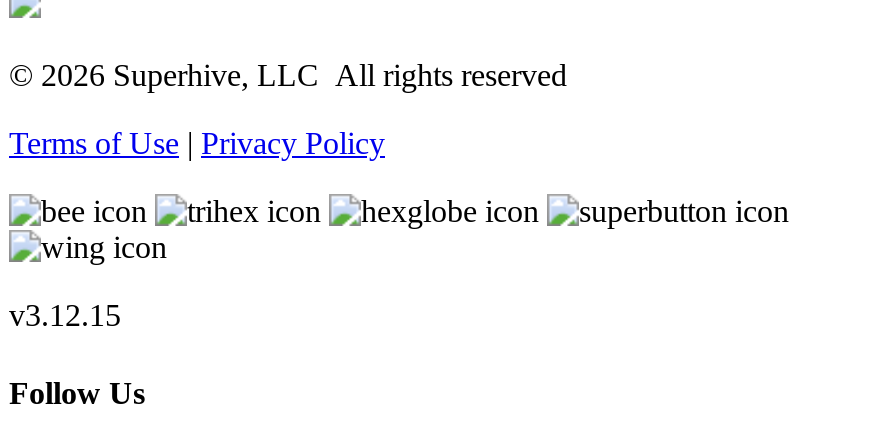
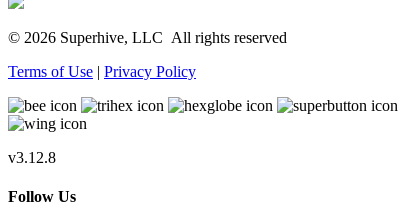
- v3.12.15
+ v3.12.8
